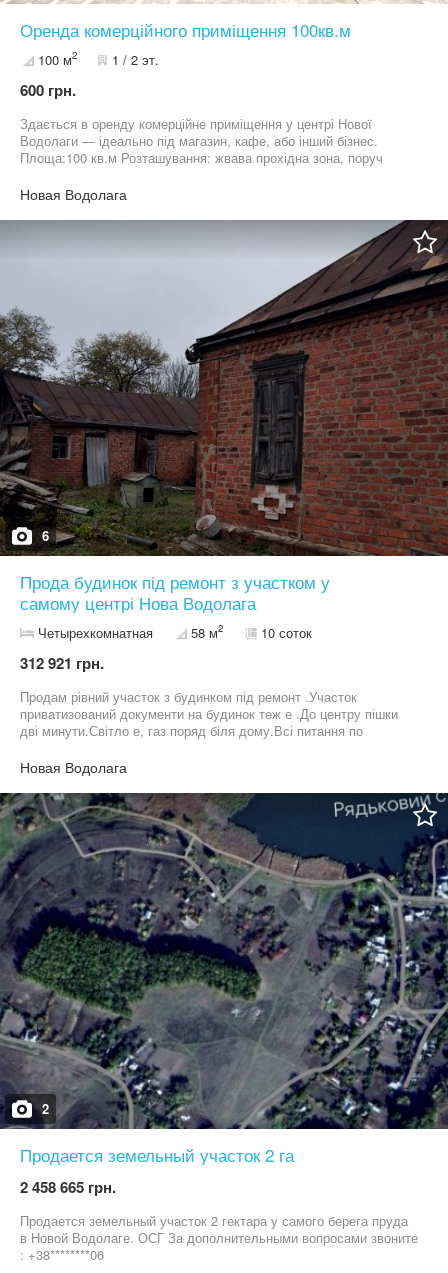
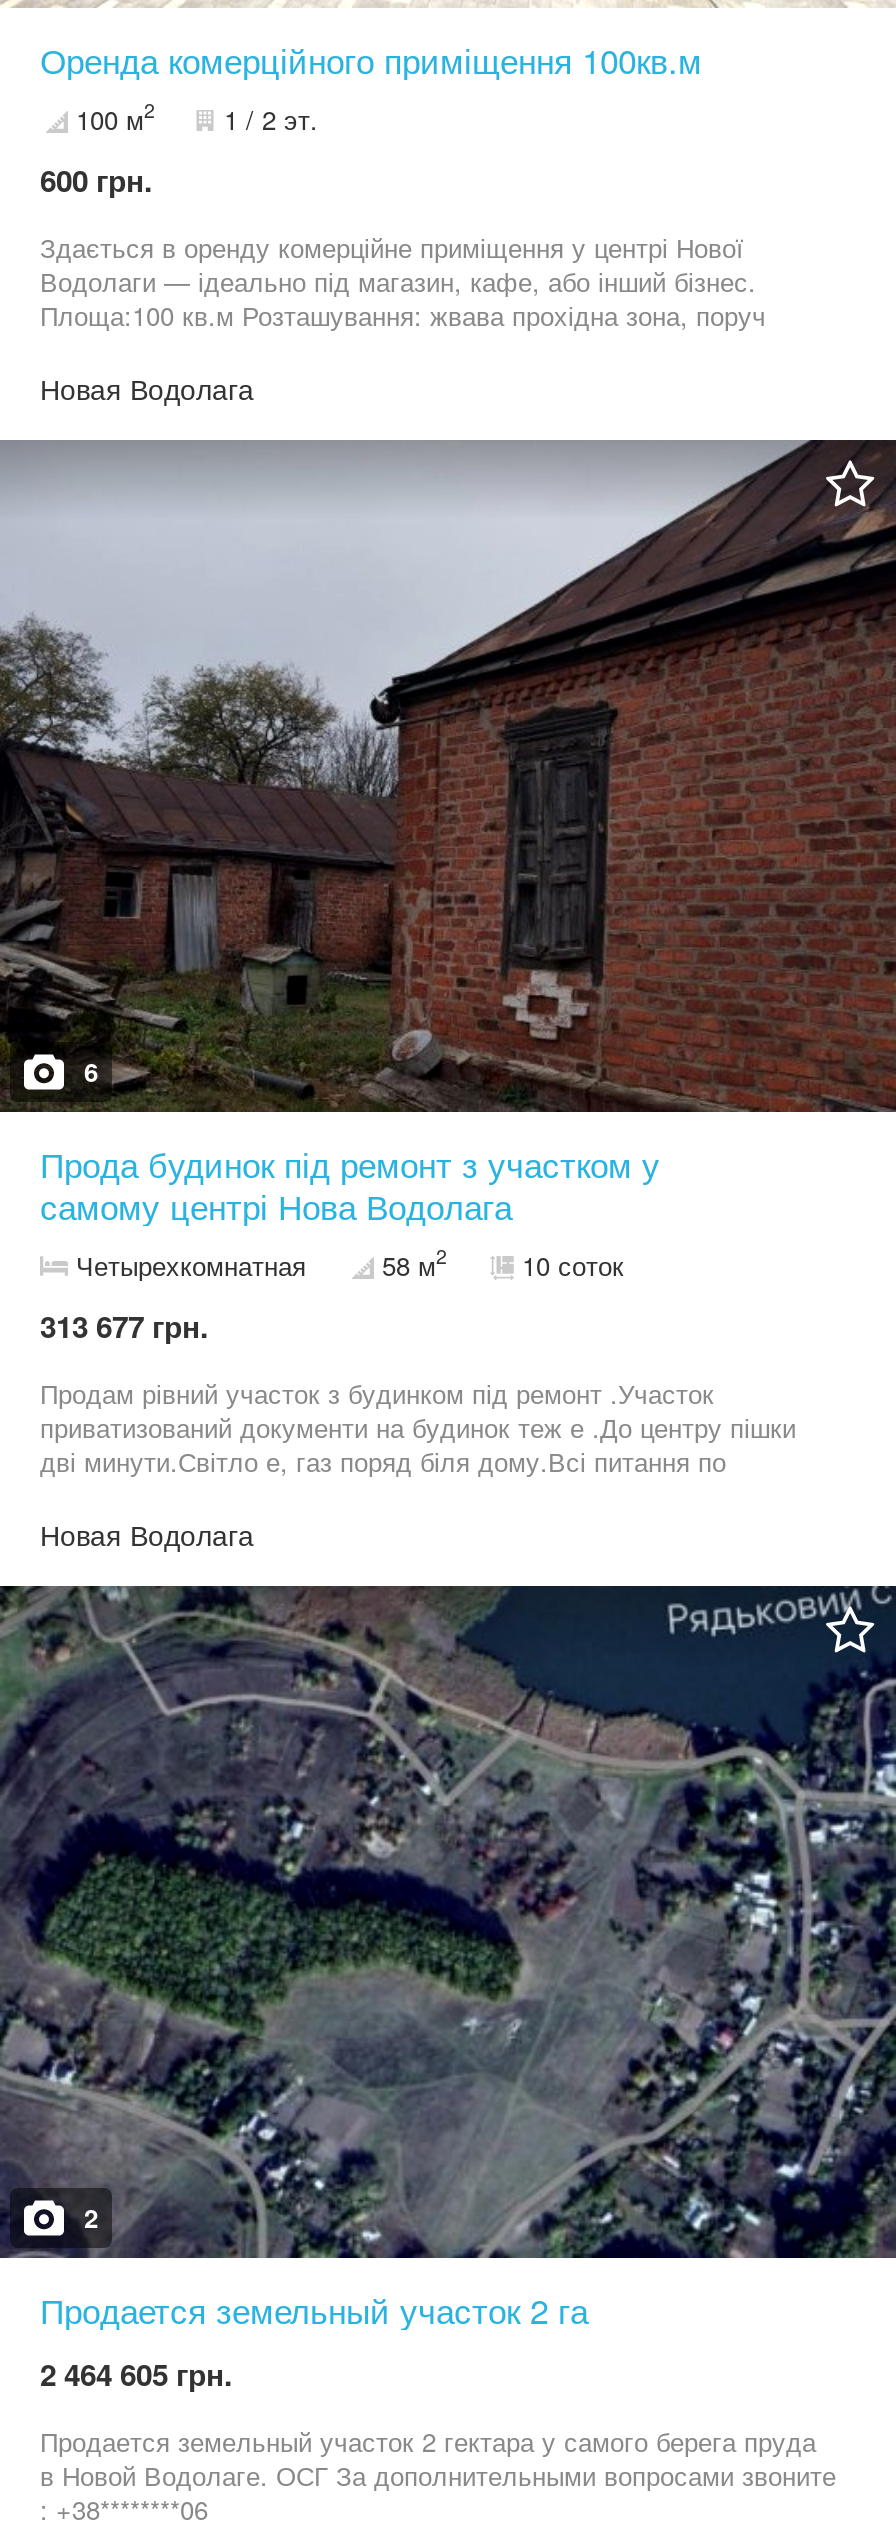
- 312 921 грн.
+ 313 677 грн.

- 2 458 665 грн.
+ 2 464 605 грн.
